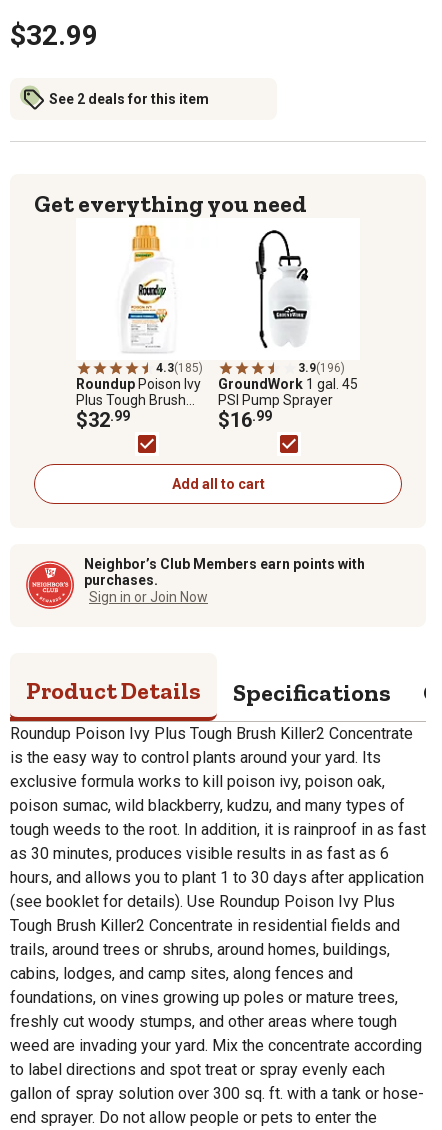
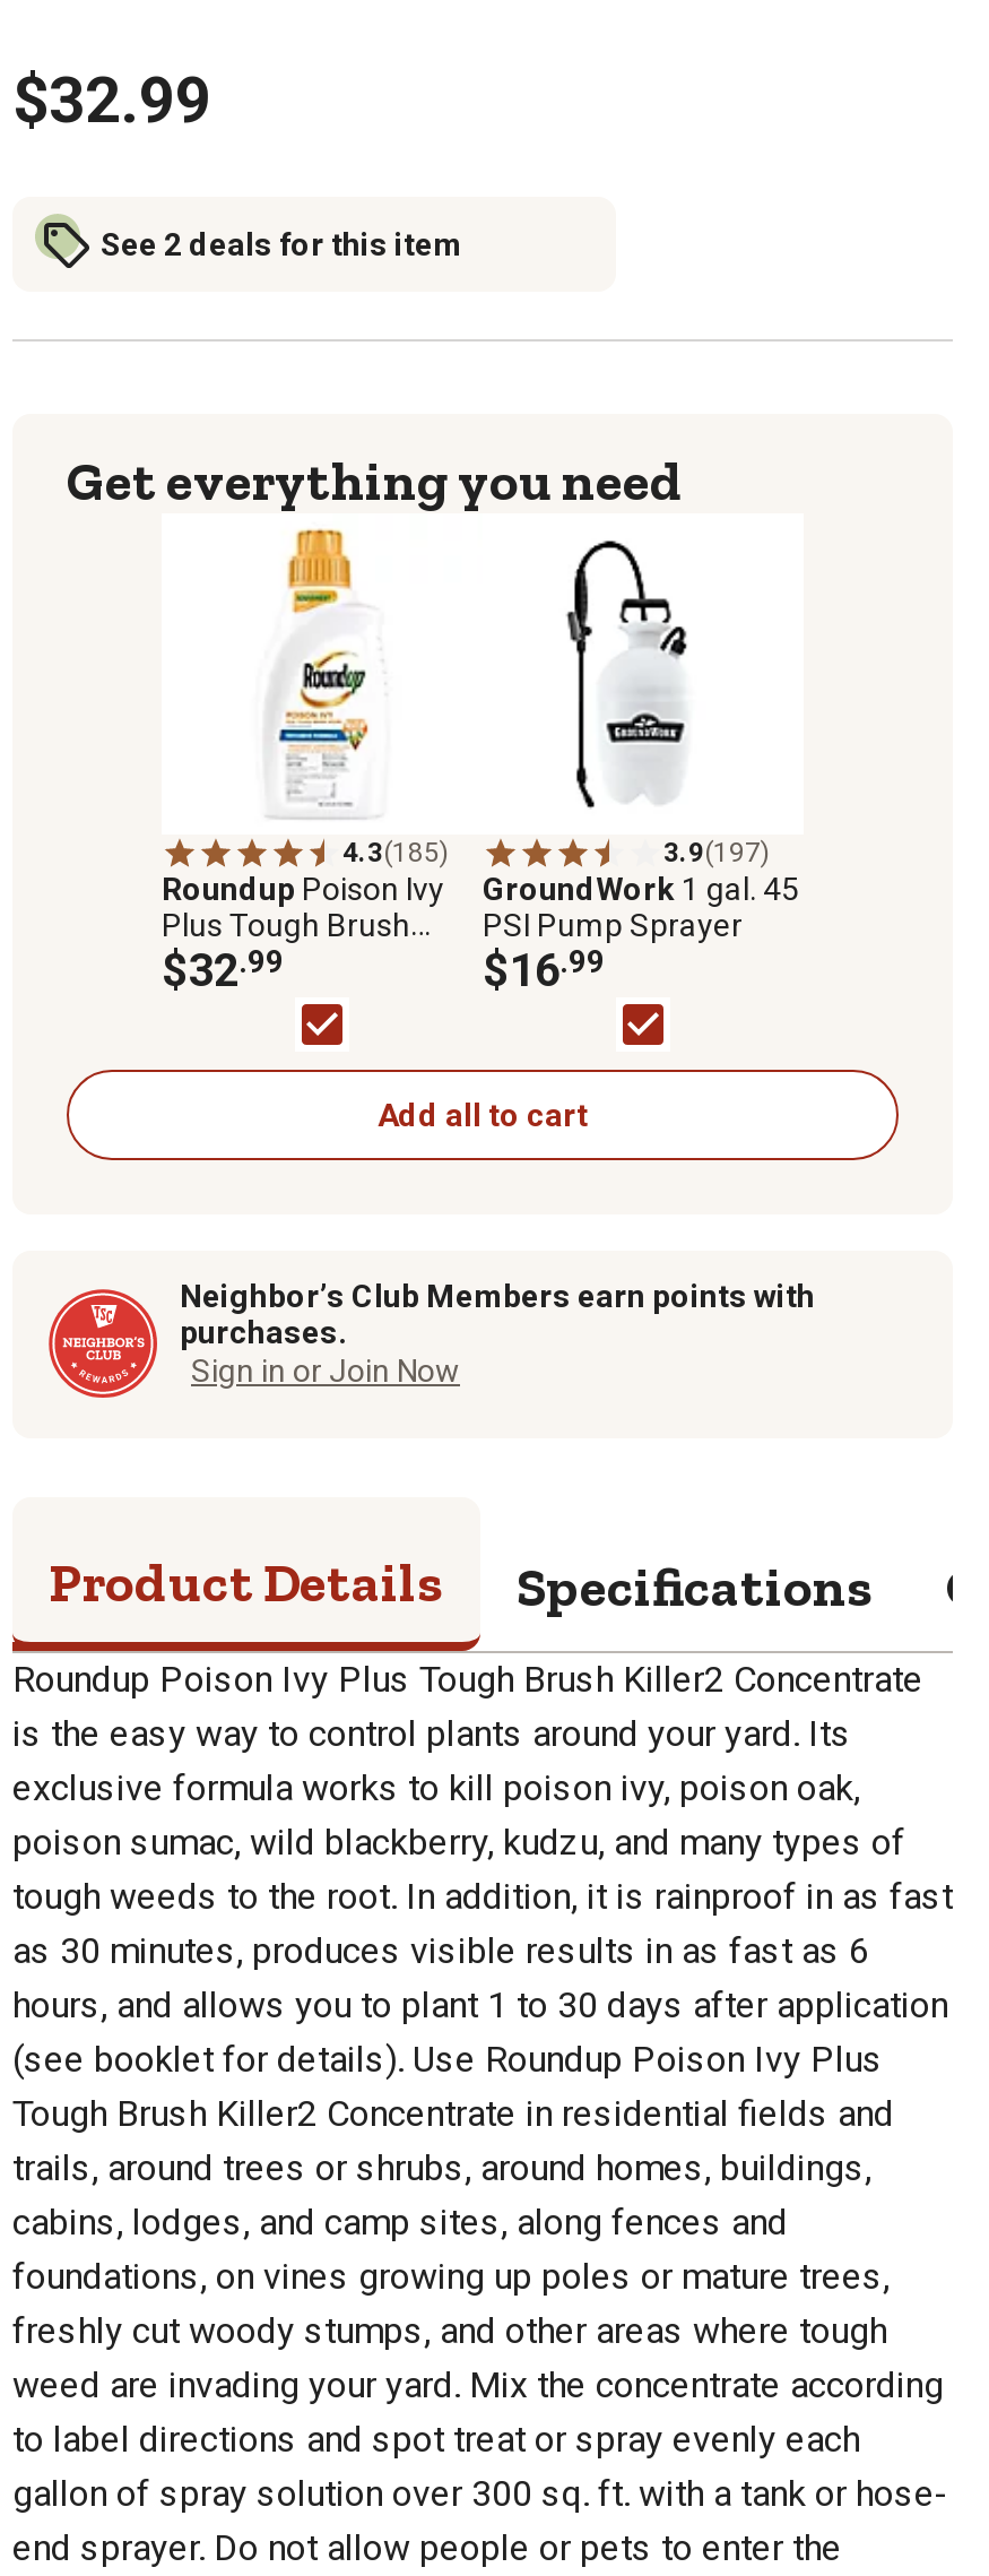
- 3.9(196)
+ 3.9(197)
